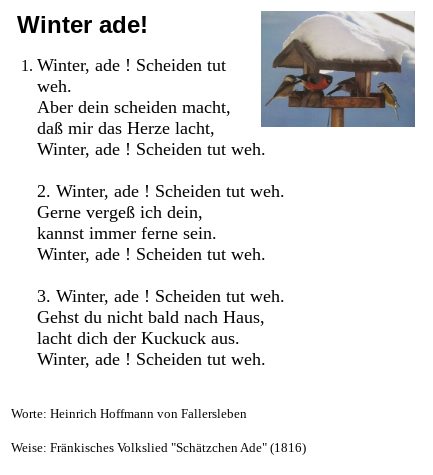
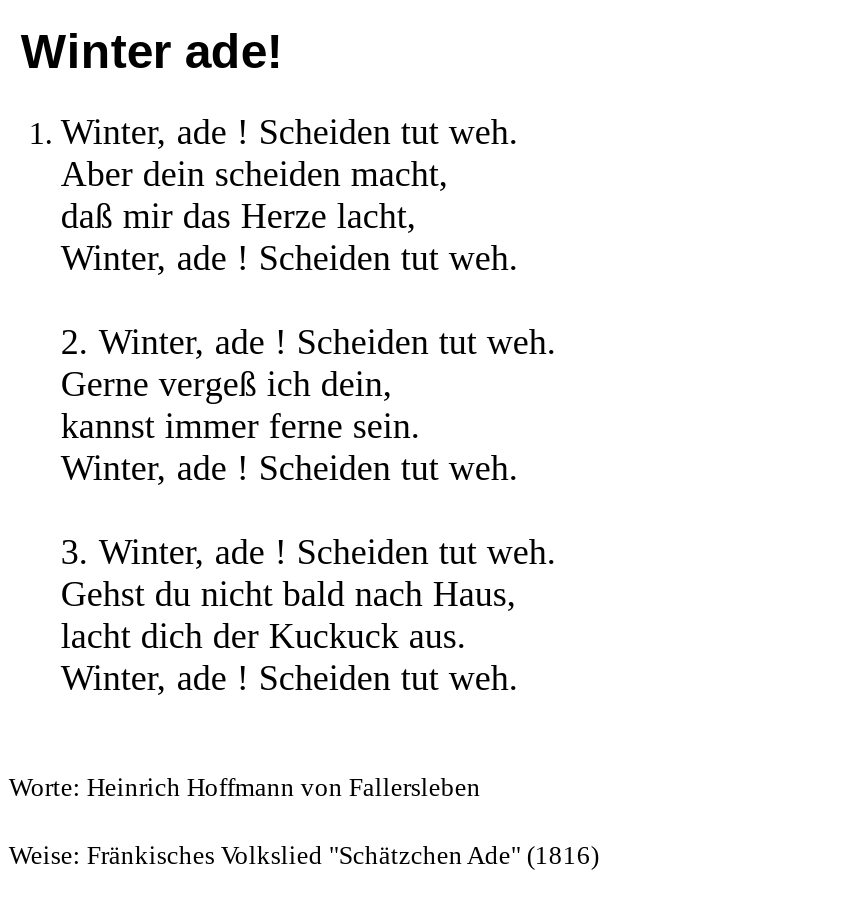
- [image]
